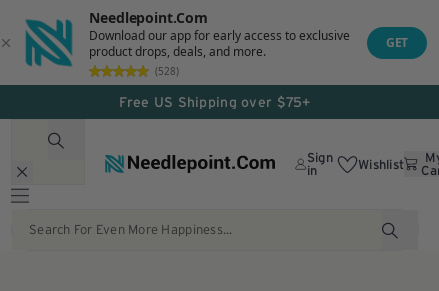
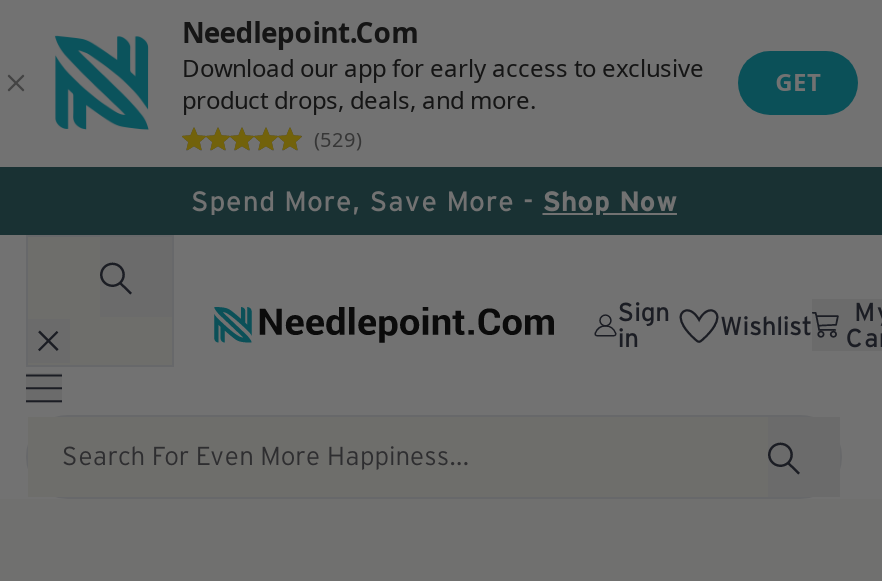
- (528)
+ (529)

- Free US Shipping over $75+
+ Spend More, Save More - Shop Now
